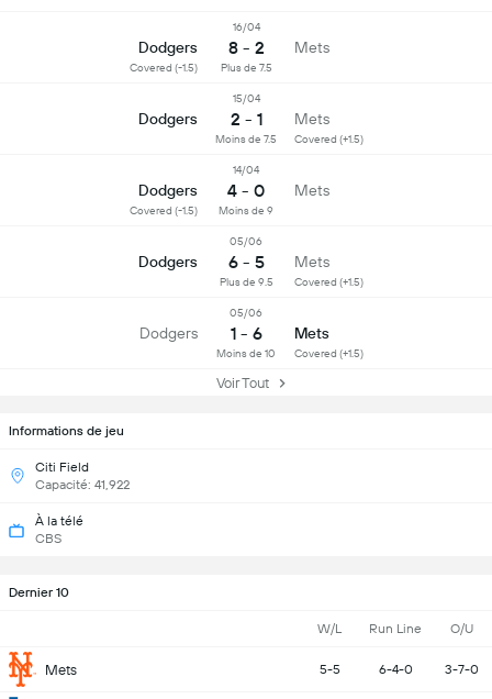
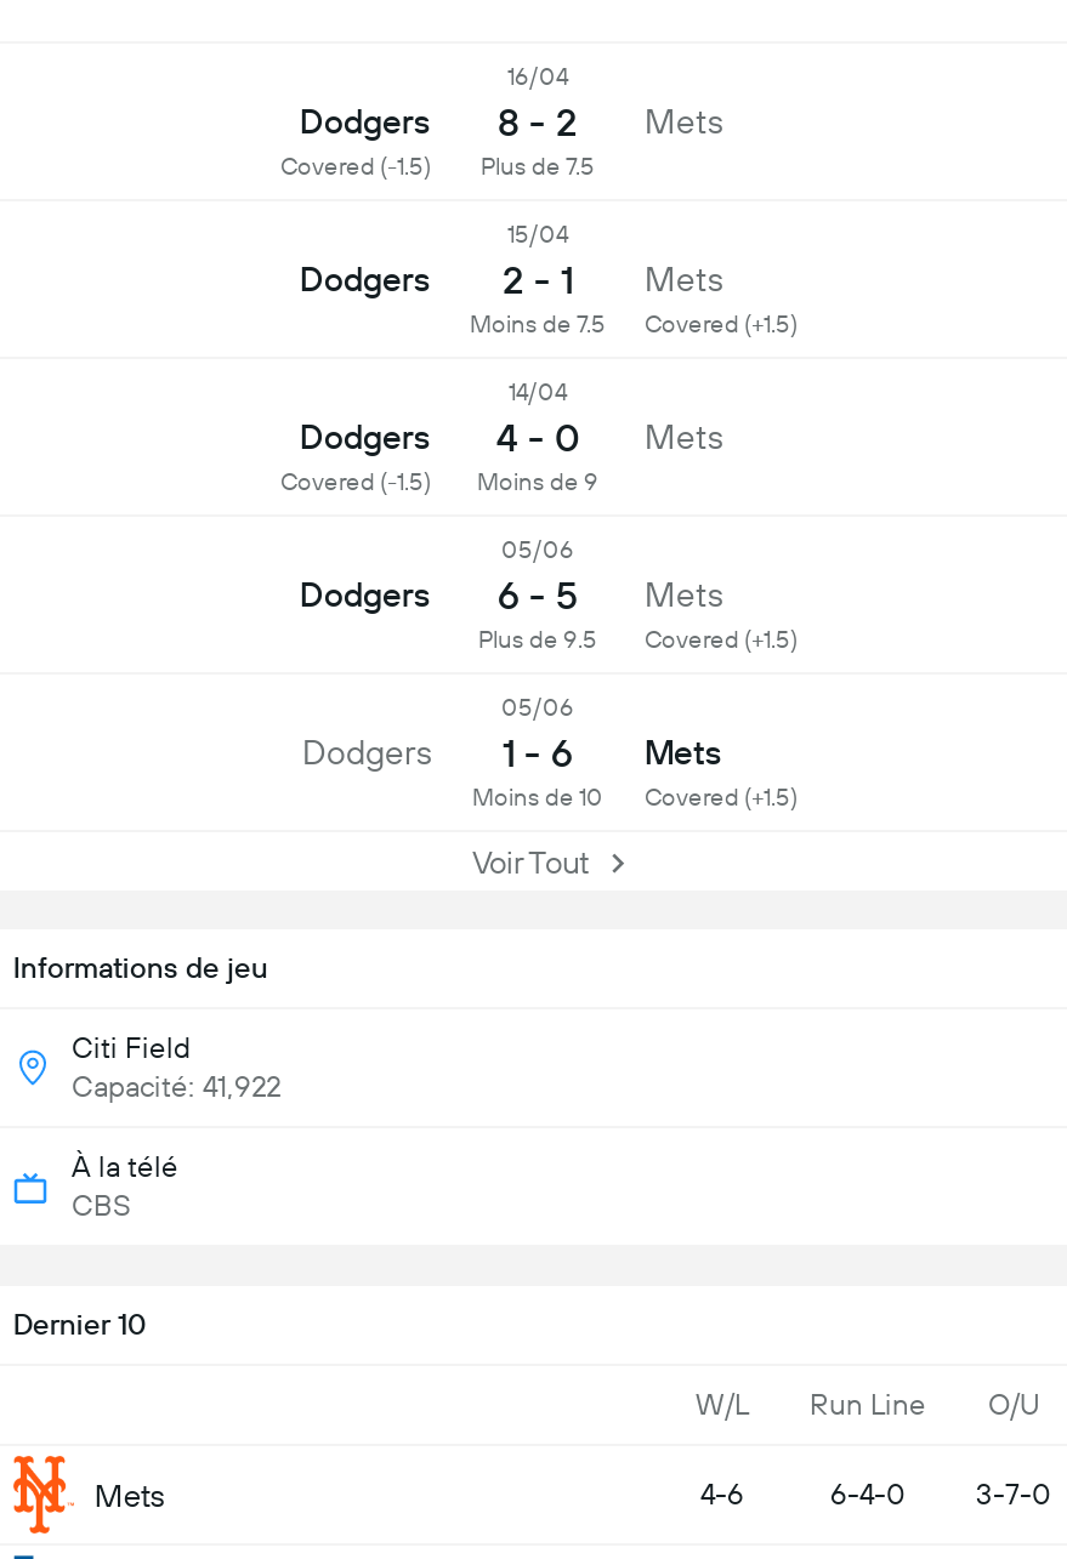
- 5-5
+ 4-6
